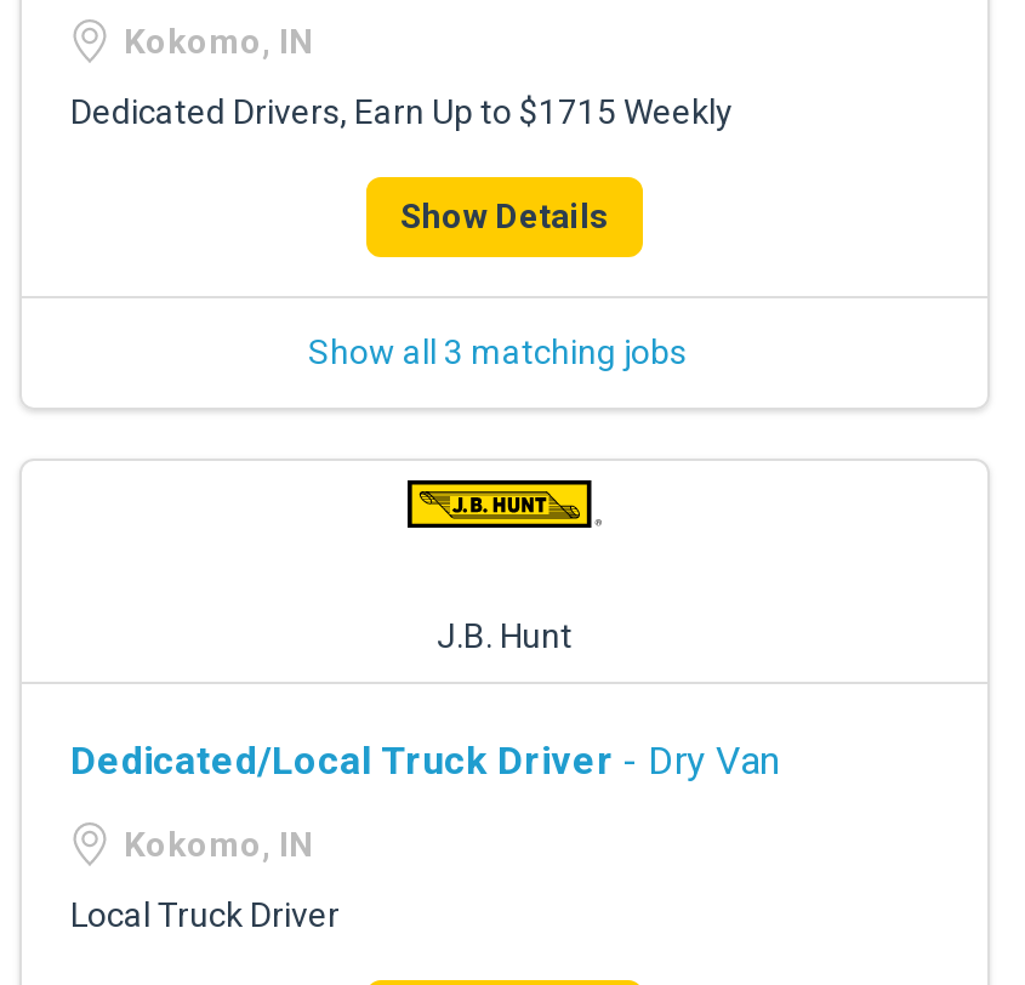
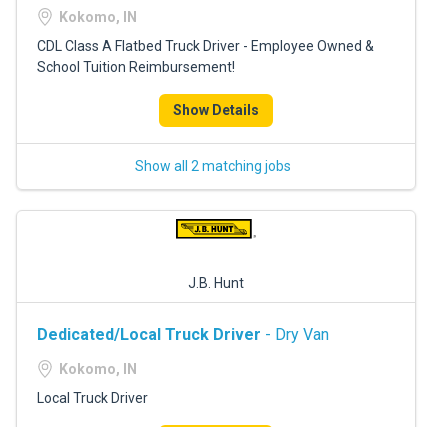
- Dedicated Drivers, Earn Up to $1715 Weekly
+ CDL Class A Flatbed Truck Driver - Employee Owned &
+ School Tuition Reimbursement!

- Show all 3 matching jobs
+ Show all 2 matching jobs
